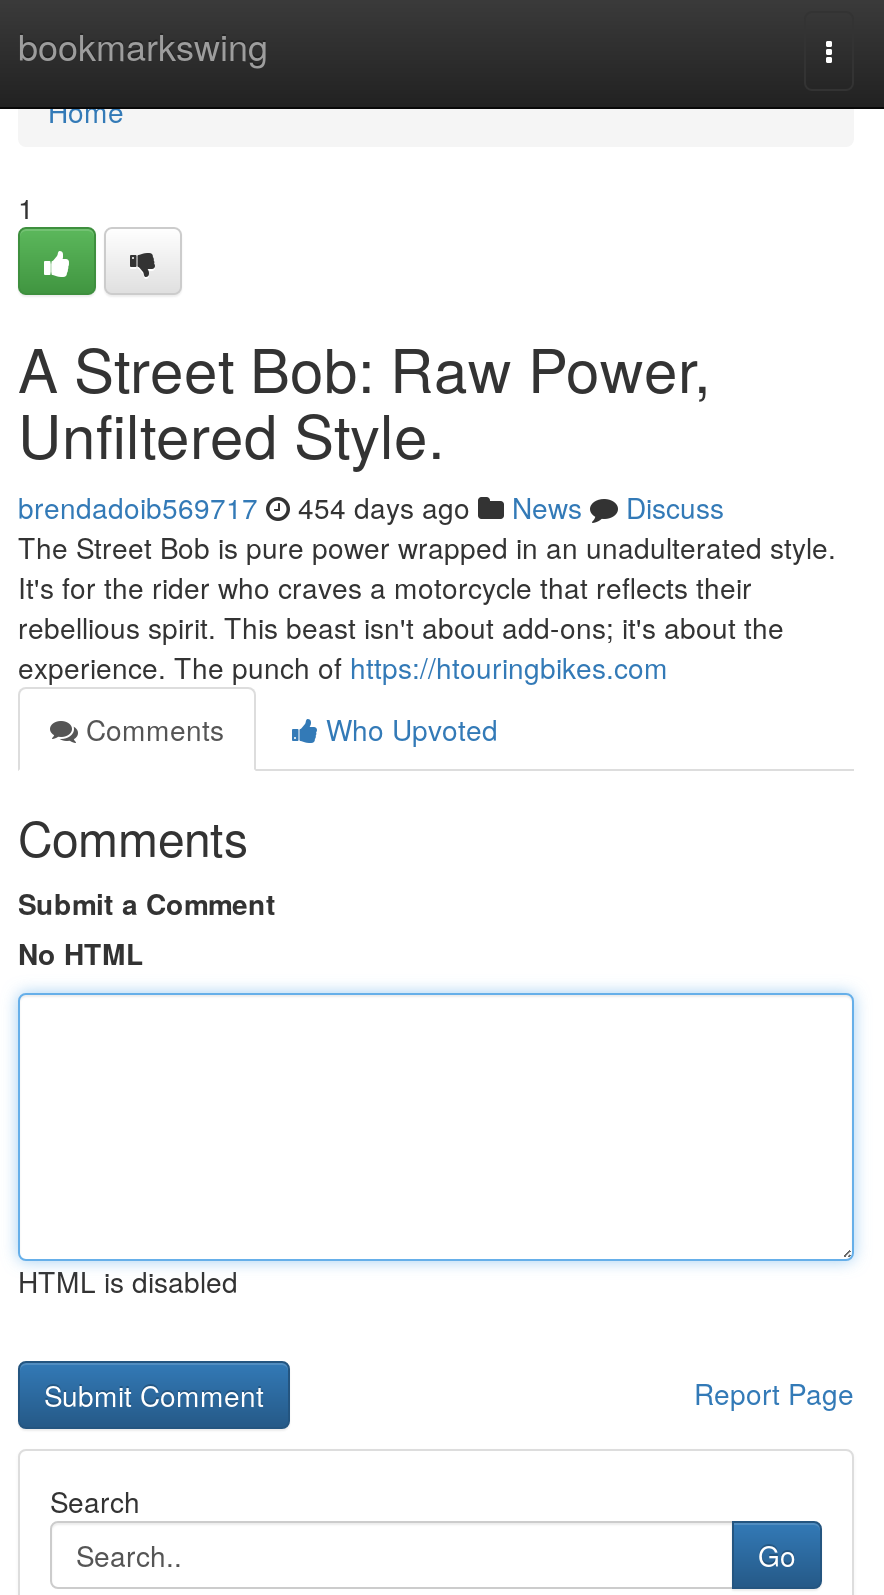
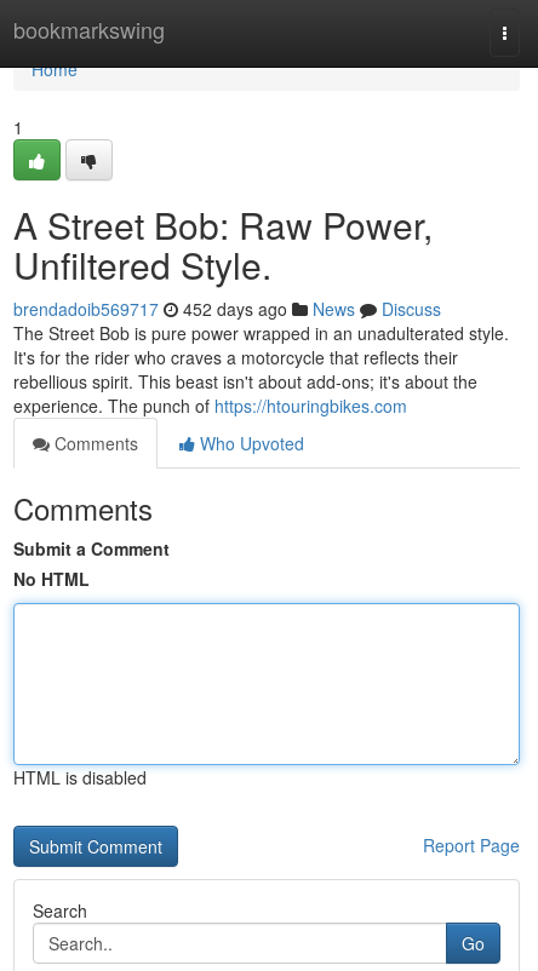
- brendadoib569717 454 days ago News Discuss
+ brendadoib569717 452 days ago News Discuss
